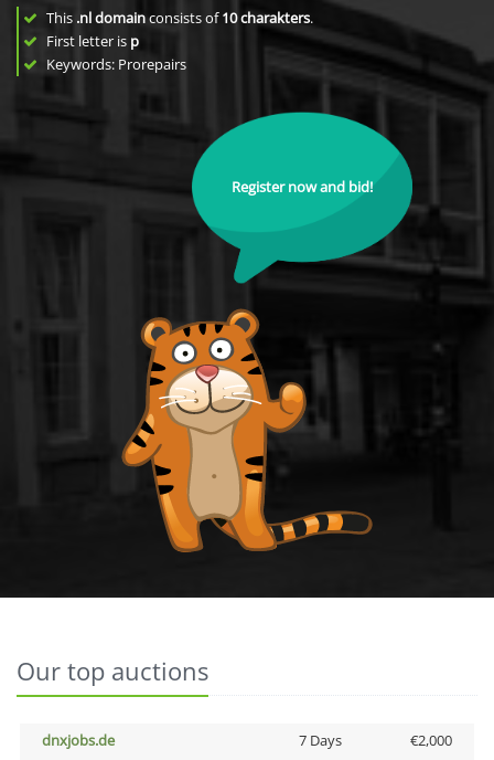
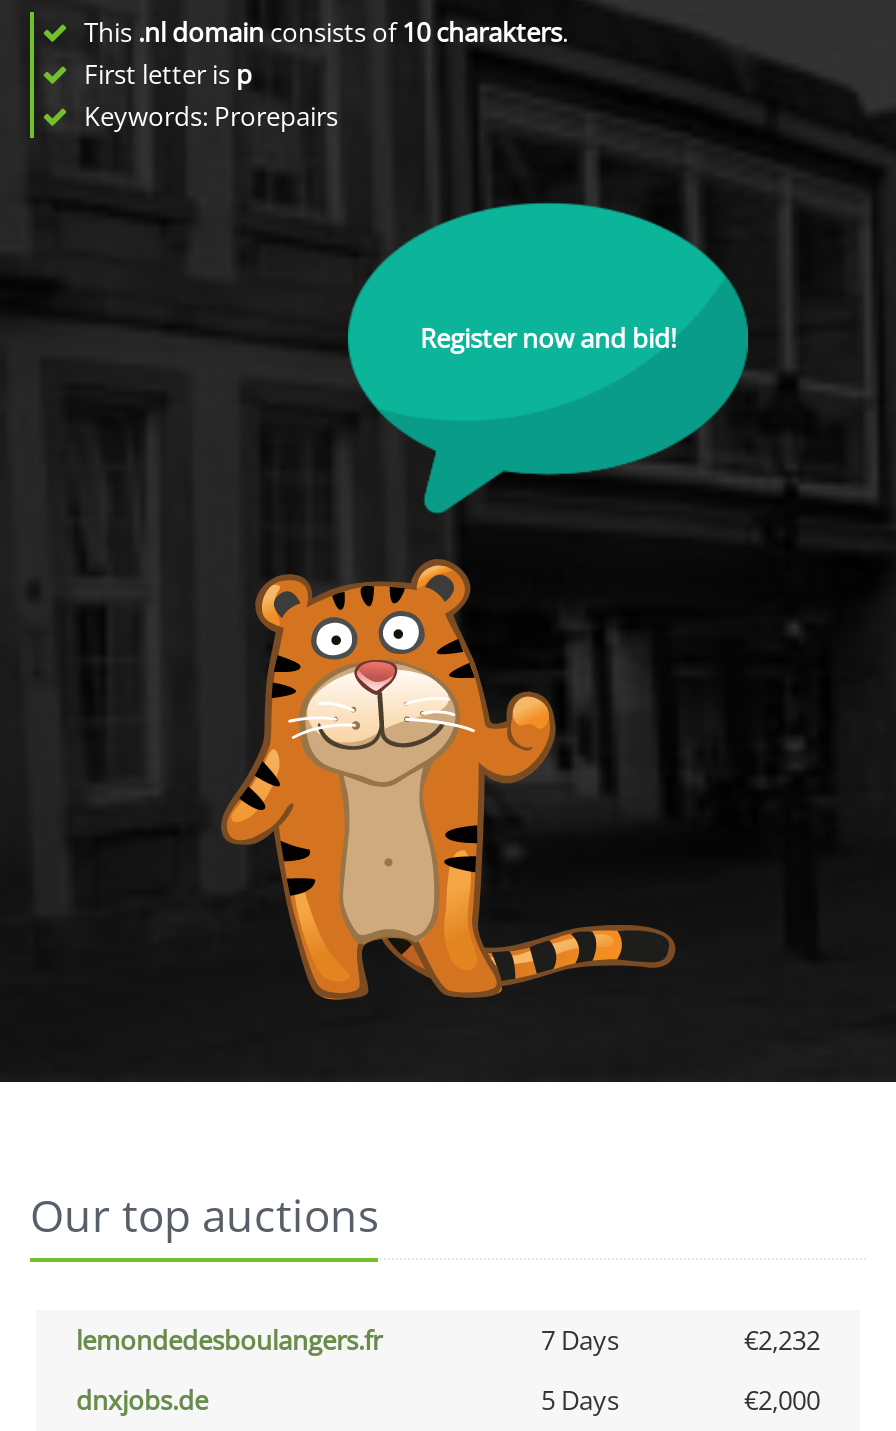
+ lemondedesboulangers.fr
+ 7 Days
+ €2,232

- 7 Days
+ 5 Days
